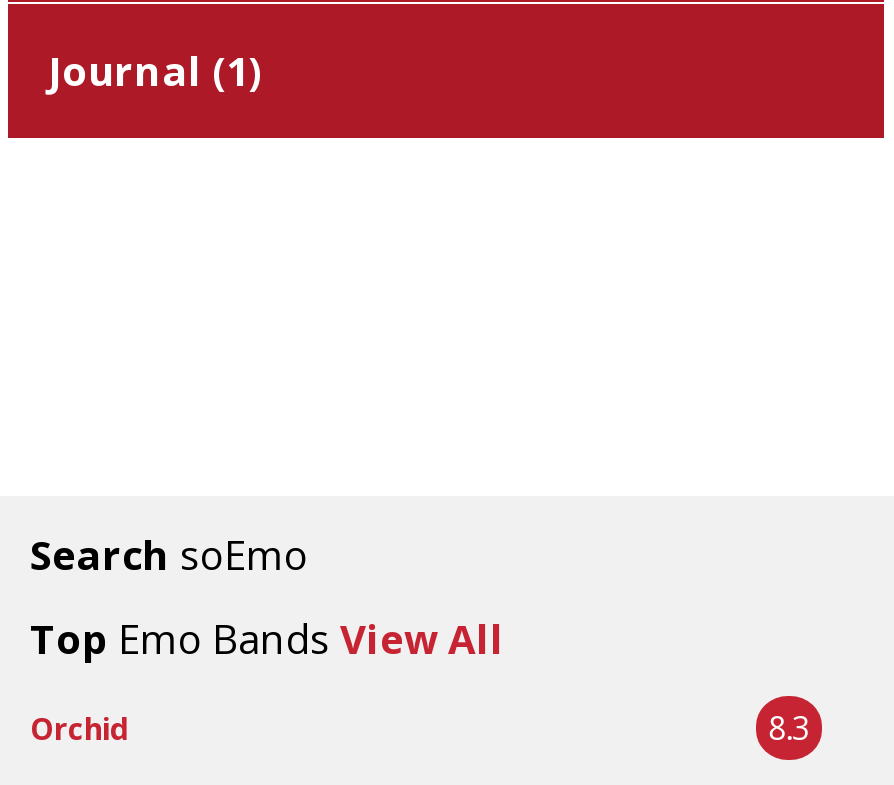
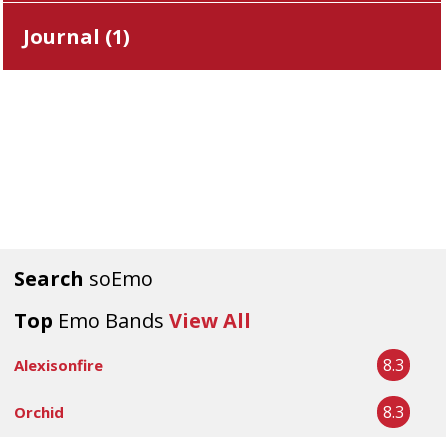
+ Alexisonfire
+ 8.3
